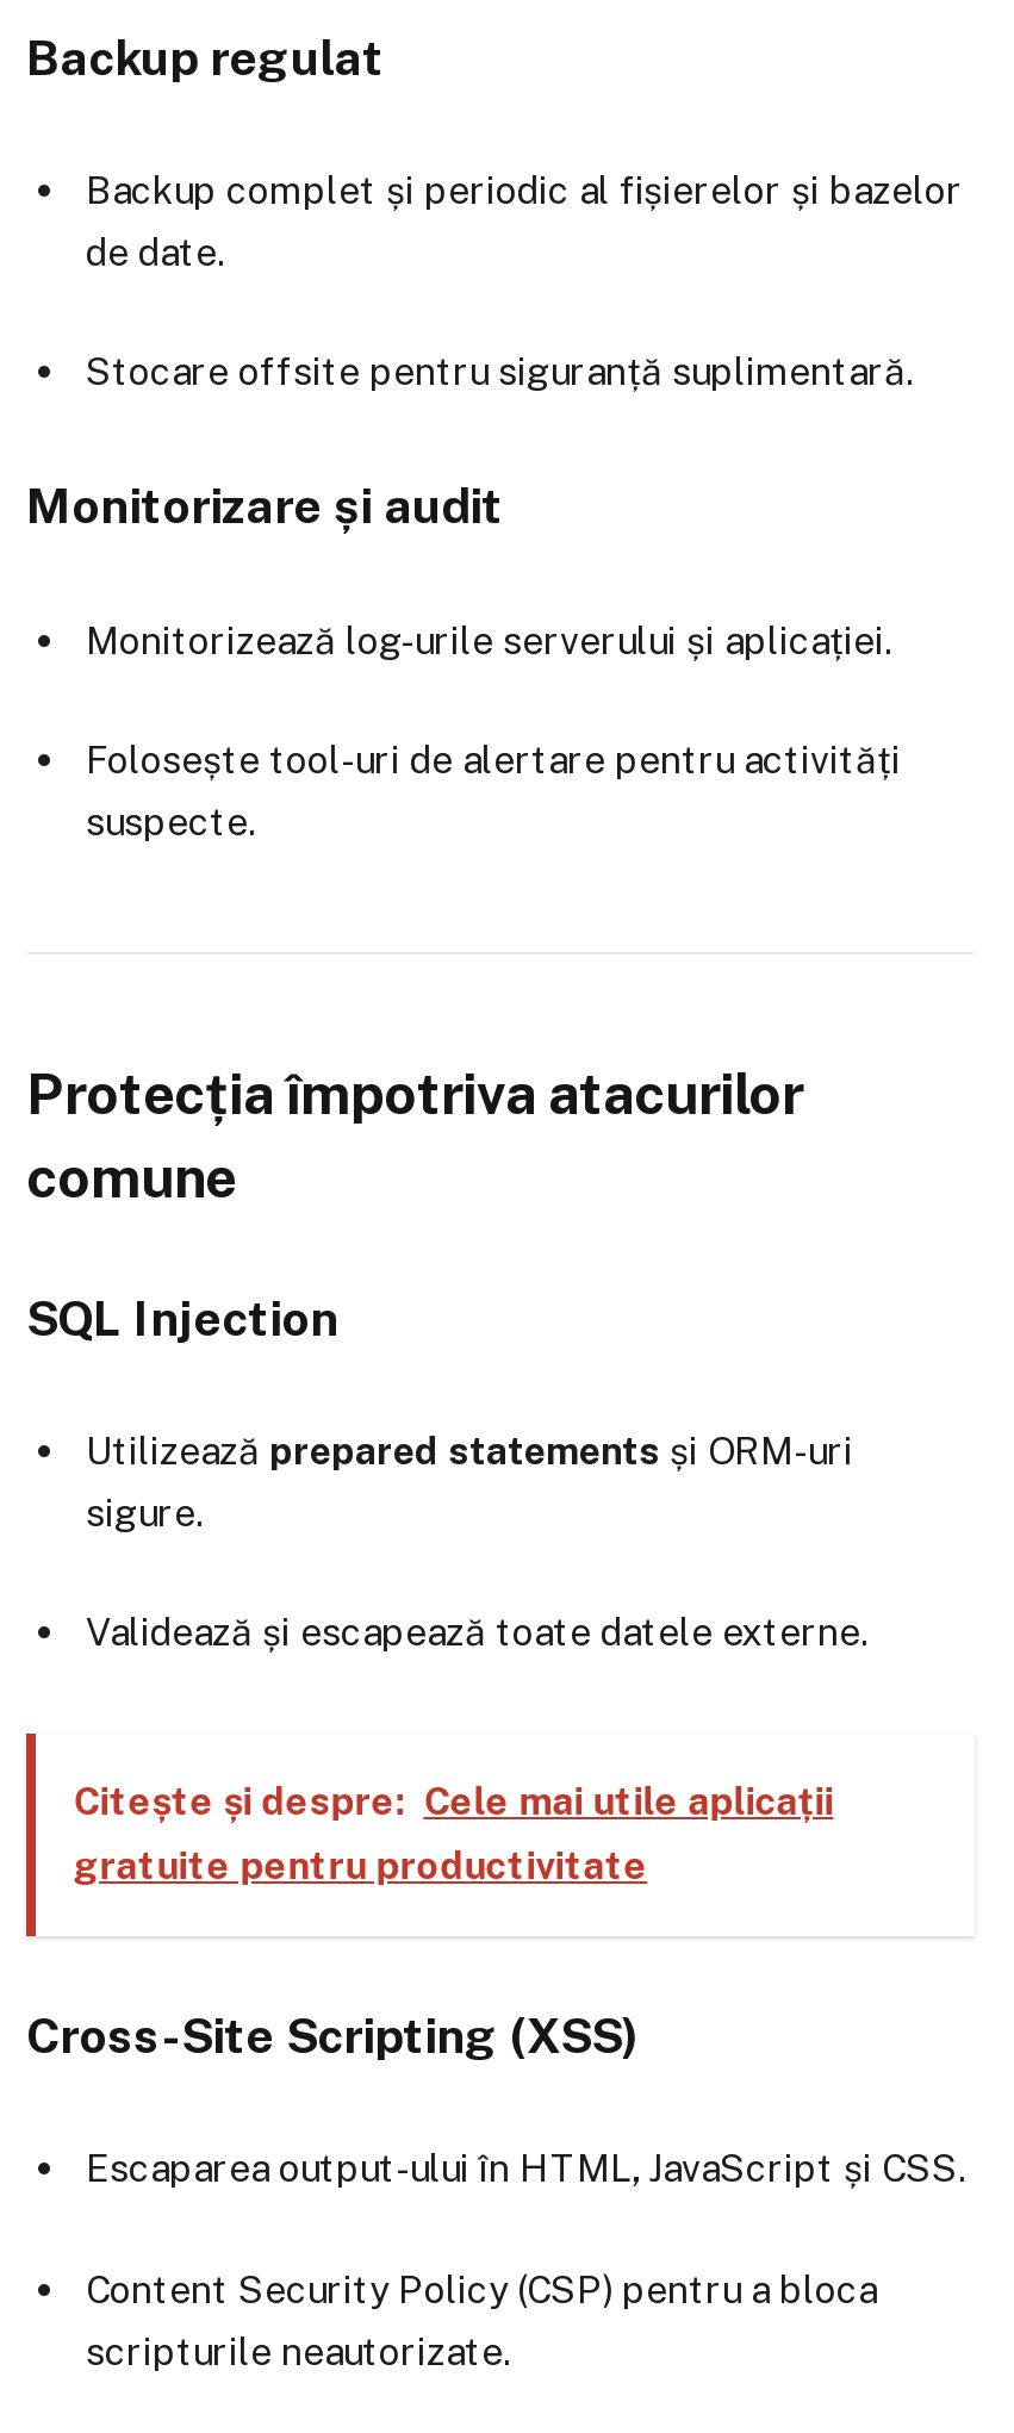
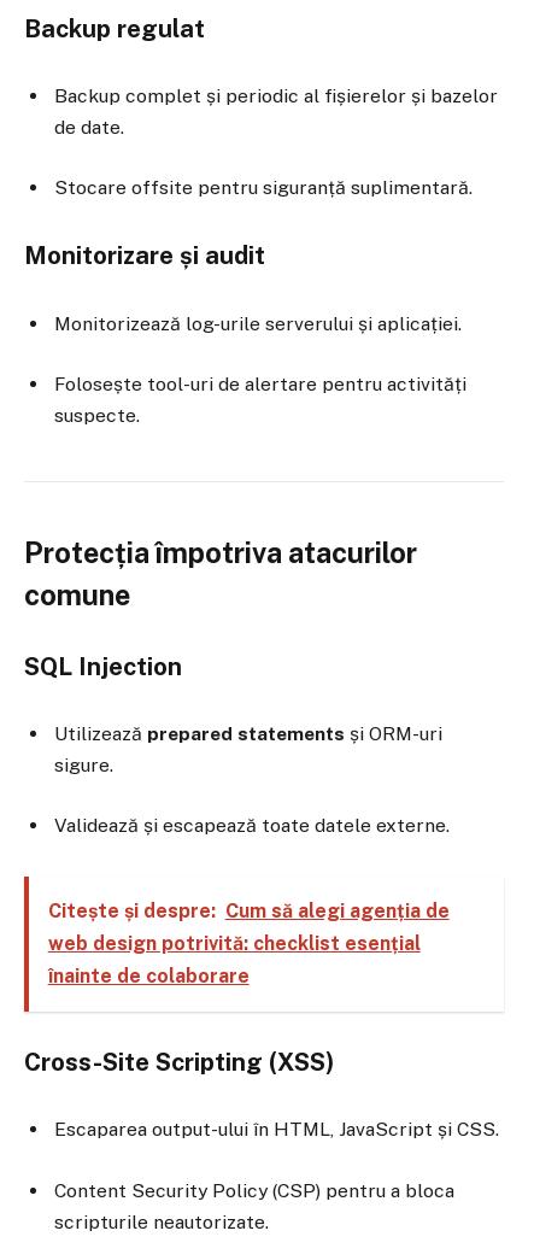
- Citește și despre: Cele mai utile aplicații
- gratuite pentru productivitate
+ Citește și despre: Cum să alegi agenția de
+ web design potrivită: checklist esențial
+ înainte de colaborare
